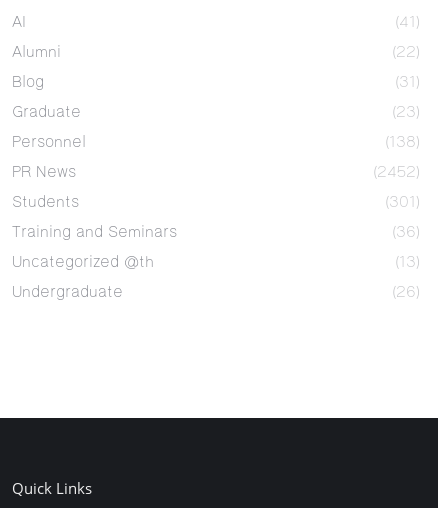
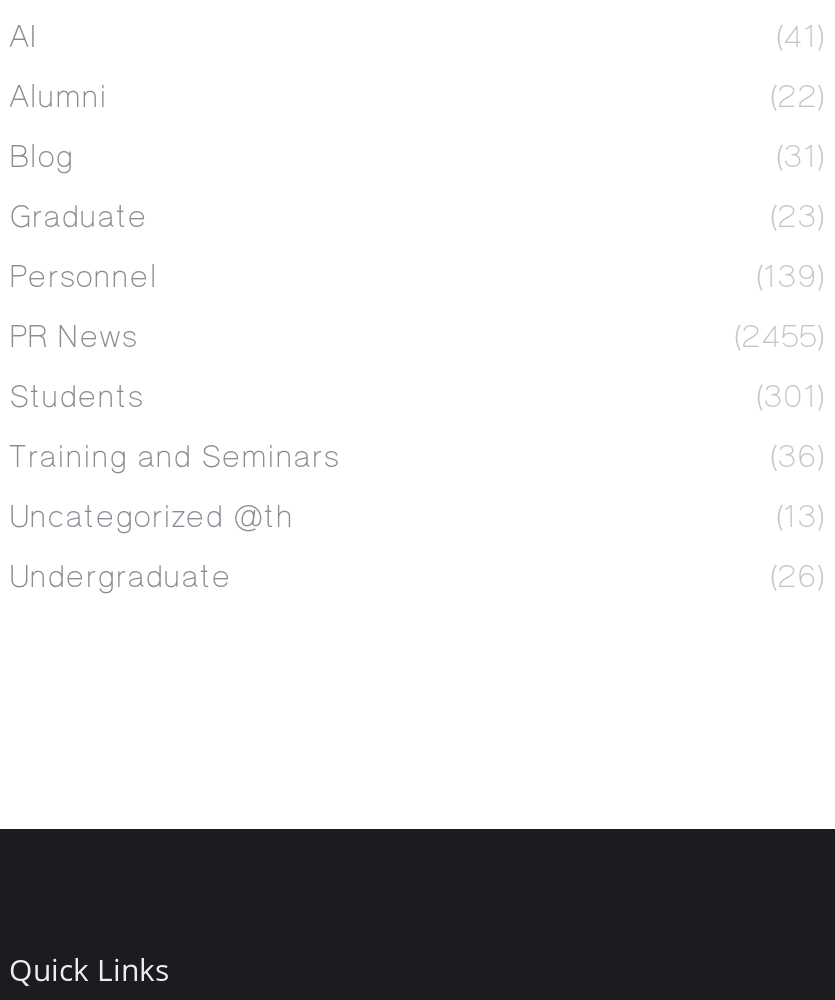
- (138)
+ (139)

- (2452)
+ (2455)
